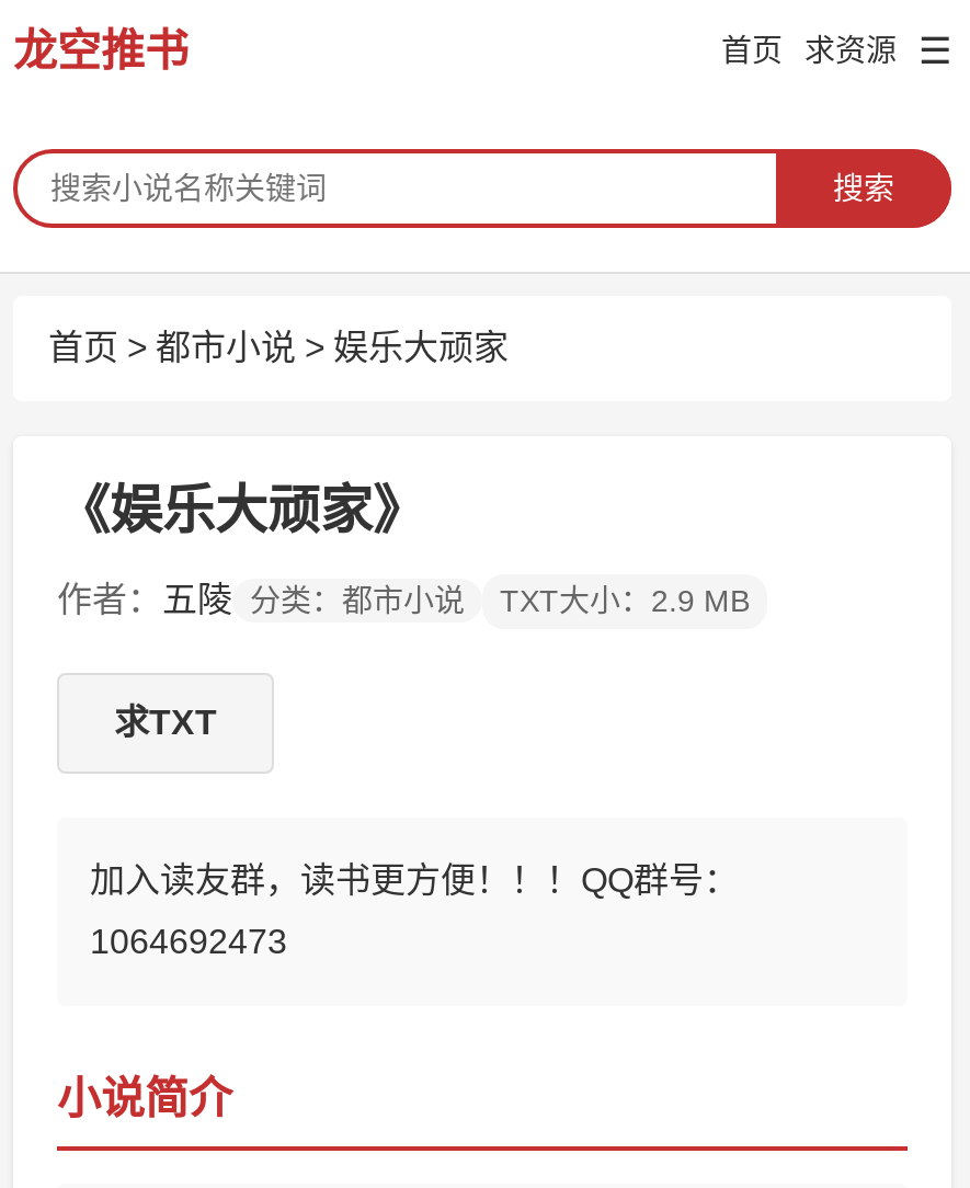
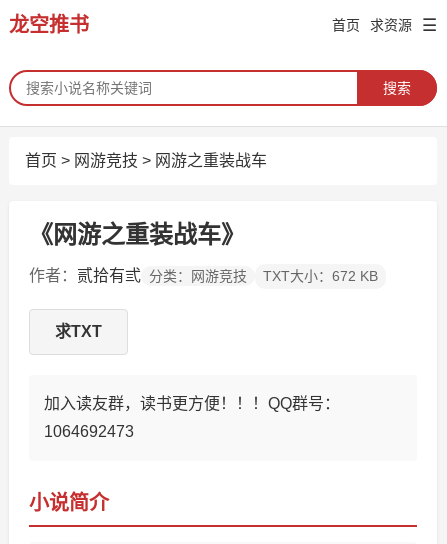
- 首页>都市小说>娱乐大顽家
+ 首页>网游竞技>网游之重装战车

- 《娱乐大顽家》
+ 《网游之重装战车》

- 作者：五陵 分类：都市小说
- TXT大小：2.9 MB
+ 作者：贰拾有弎 分类：网游竞技
+ TXT大小：672 KB
